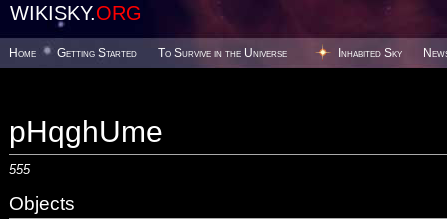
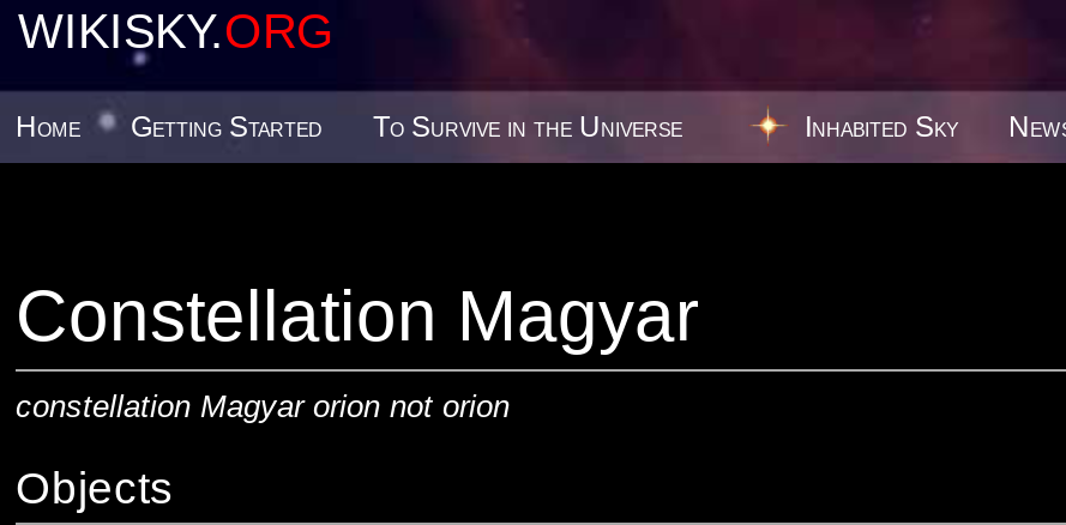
- pHqghUme
- 555
+ Constellation Magyar
+ constellation Magyar orion not orion
